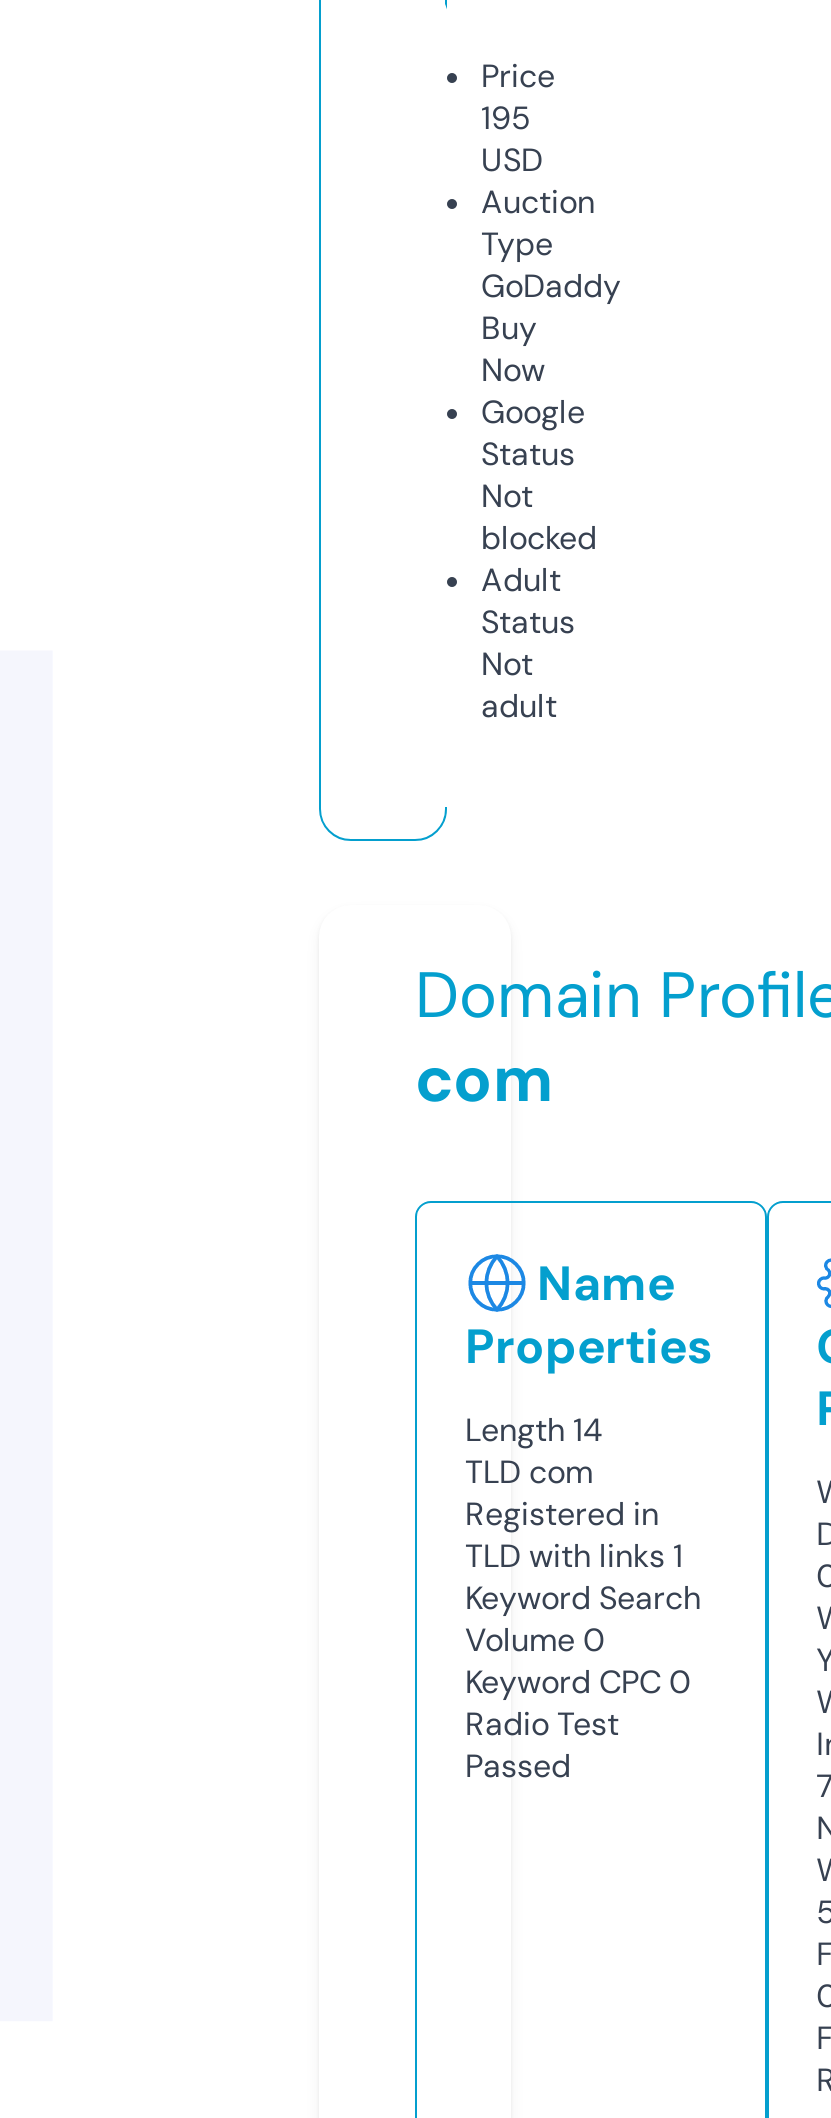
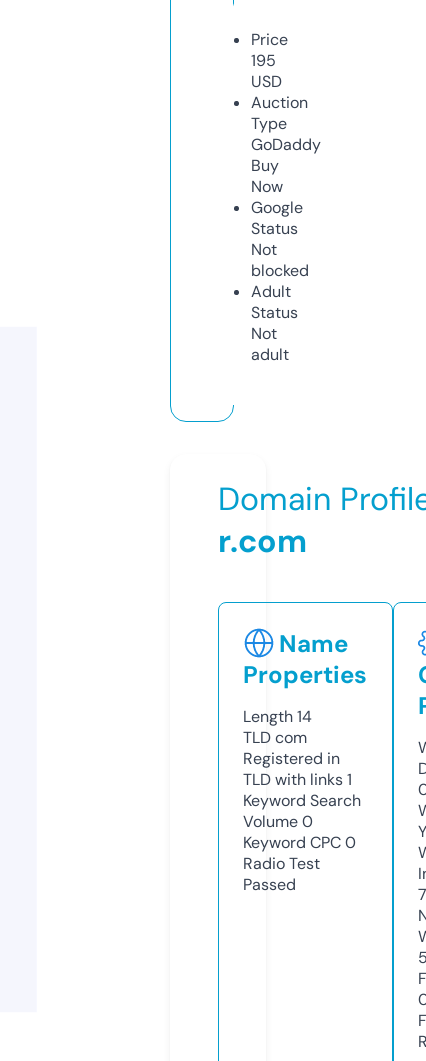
- com
+ r.com
